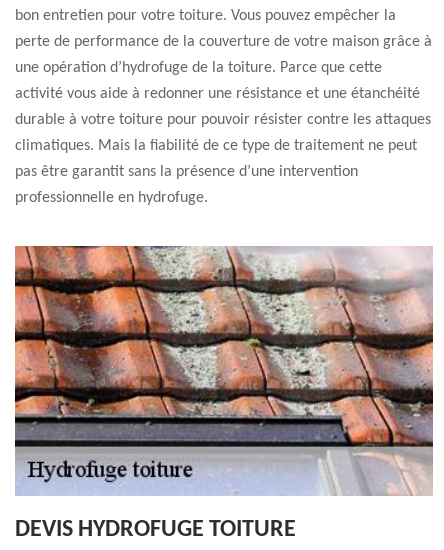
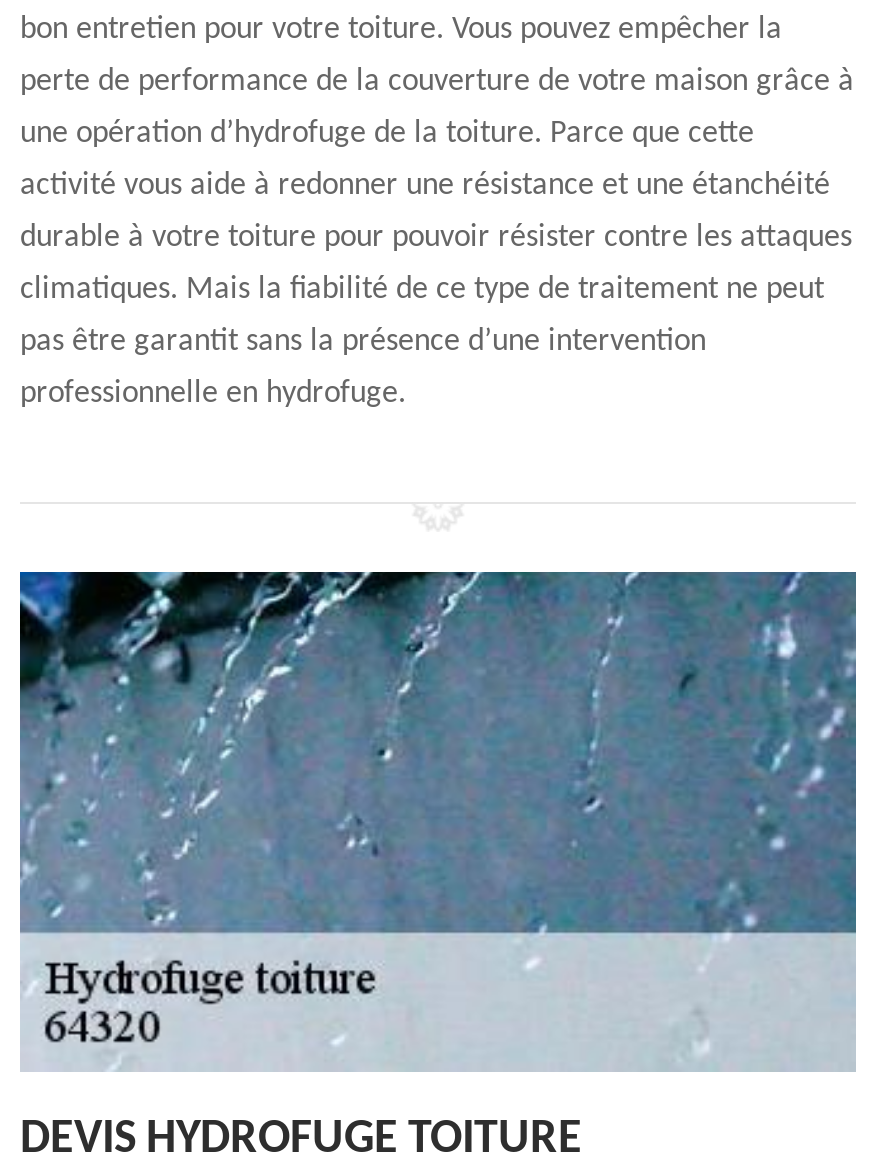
- [image]
+ [image]
